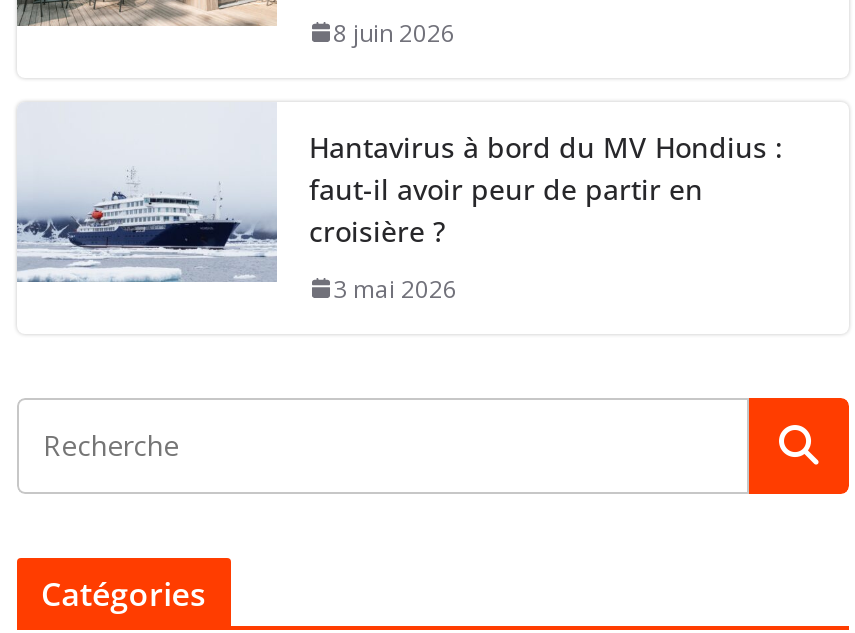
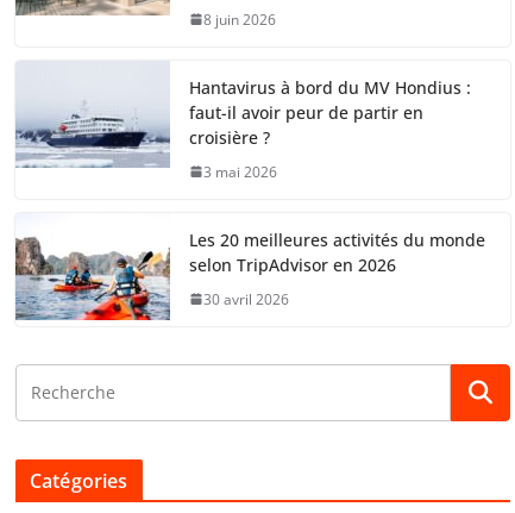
+ [image]
+ Les 20 meilleures activités du monde
+ selon TripAdvisor en 2026
+ 30 avril 2026
